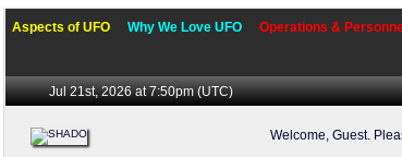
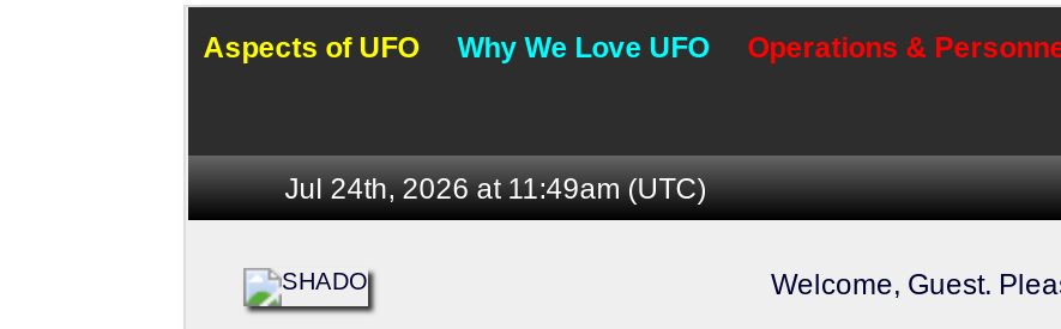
- Jul 21st, 2026 at 7:50pm (UTC)
+ Jul 24th, 2026 at 11:49am (UTC)
